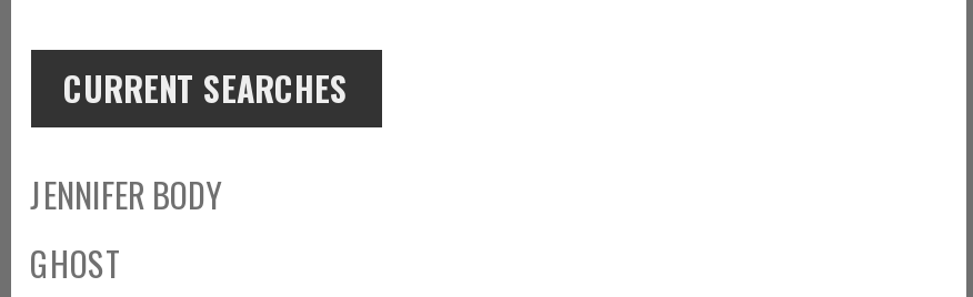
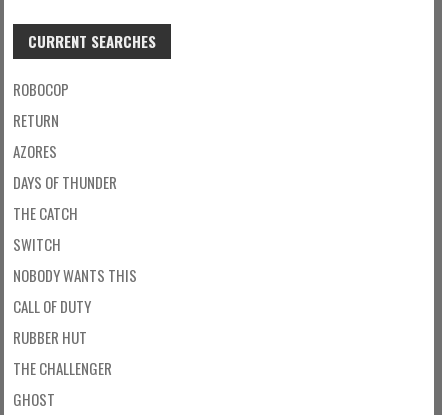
- JENNIFER BODY
+ ROBOCOP
+ RETURN
+ AZORES
+ DAYS OF THUNDER
+ THE CATCH
+ SWITCH
+ NOBODY WANTS THIS
+ CALL OF DUTY
+ RUBBER HUT
+ THE CHALLENGER
